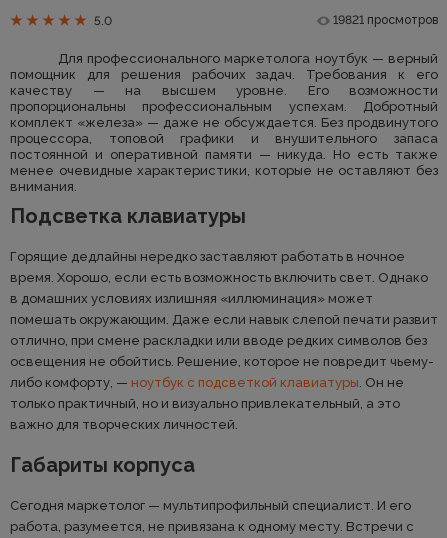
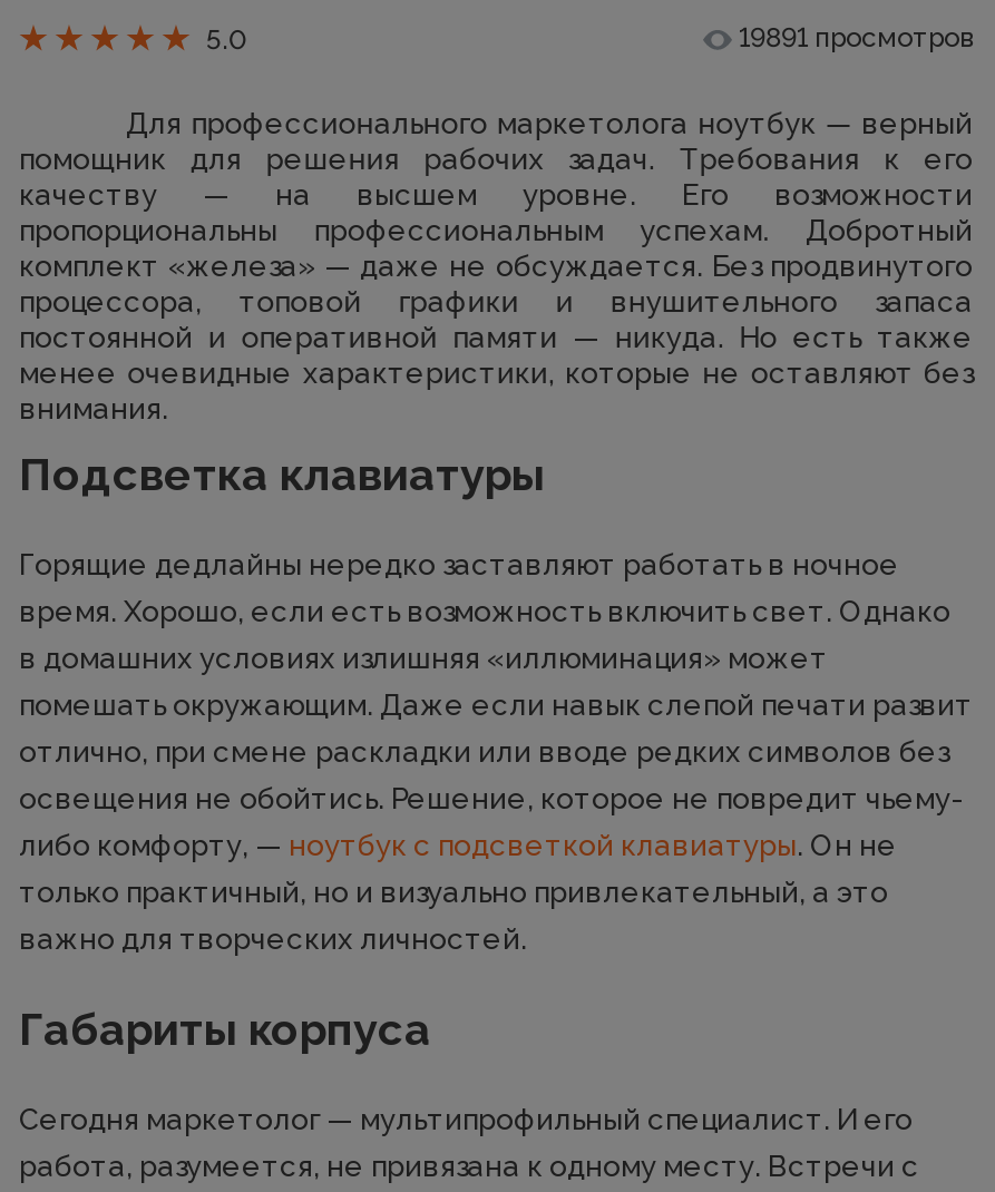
- 19821 просмотров
+ 19891 просмотров
